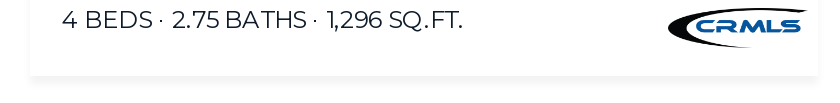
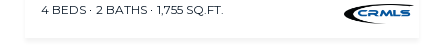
- 2.75 BATHS
+ 2 BATHS

- 1,296 SQ.FT.
+ 1,755 SQ.FT.
